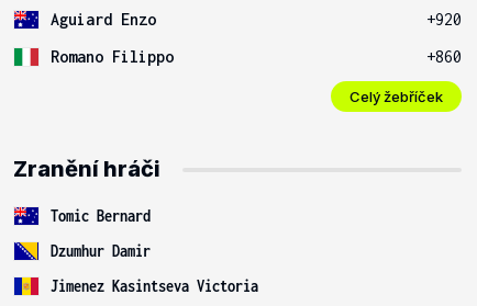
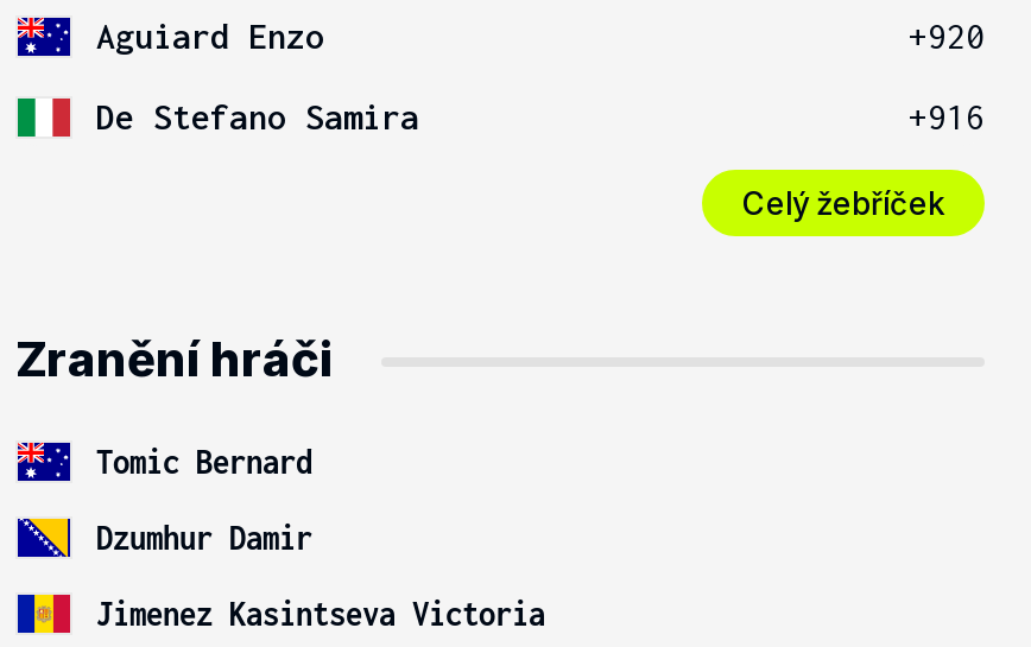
- Romano Filippo
- +860
+ De Stefano Samira
+ +916
